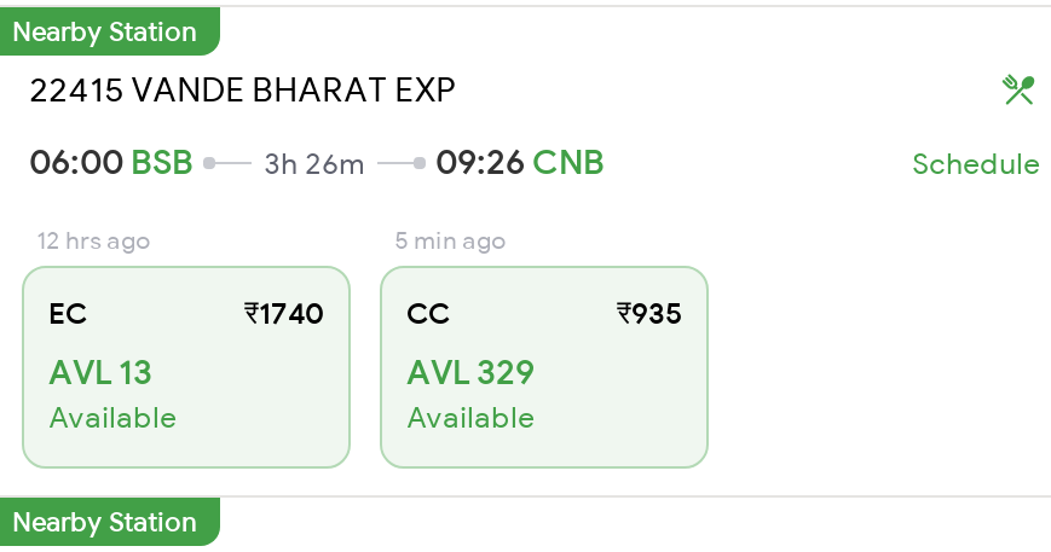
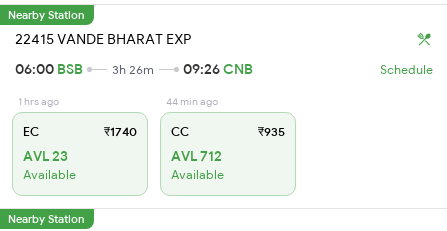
- 12 hrs ago
+ 1 hrs ago

- 5 min ago
+ 44 min ago

- AVL 13
+ AVL 23

- AVL 329
+ AVL 712
